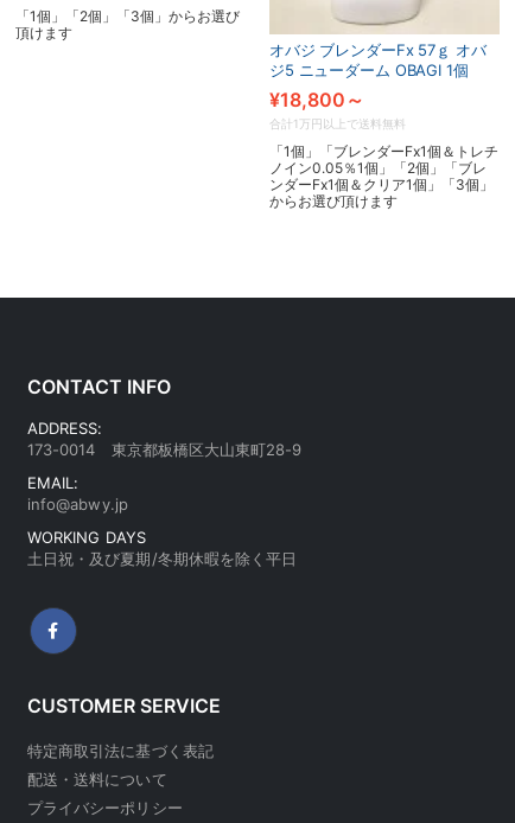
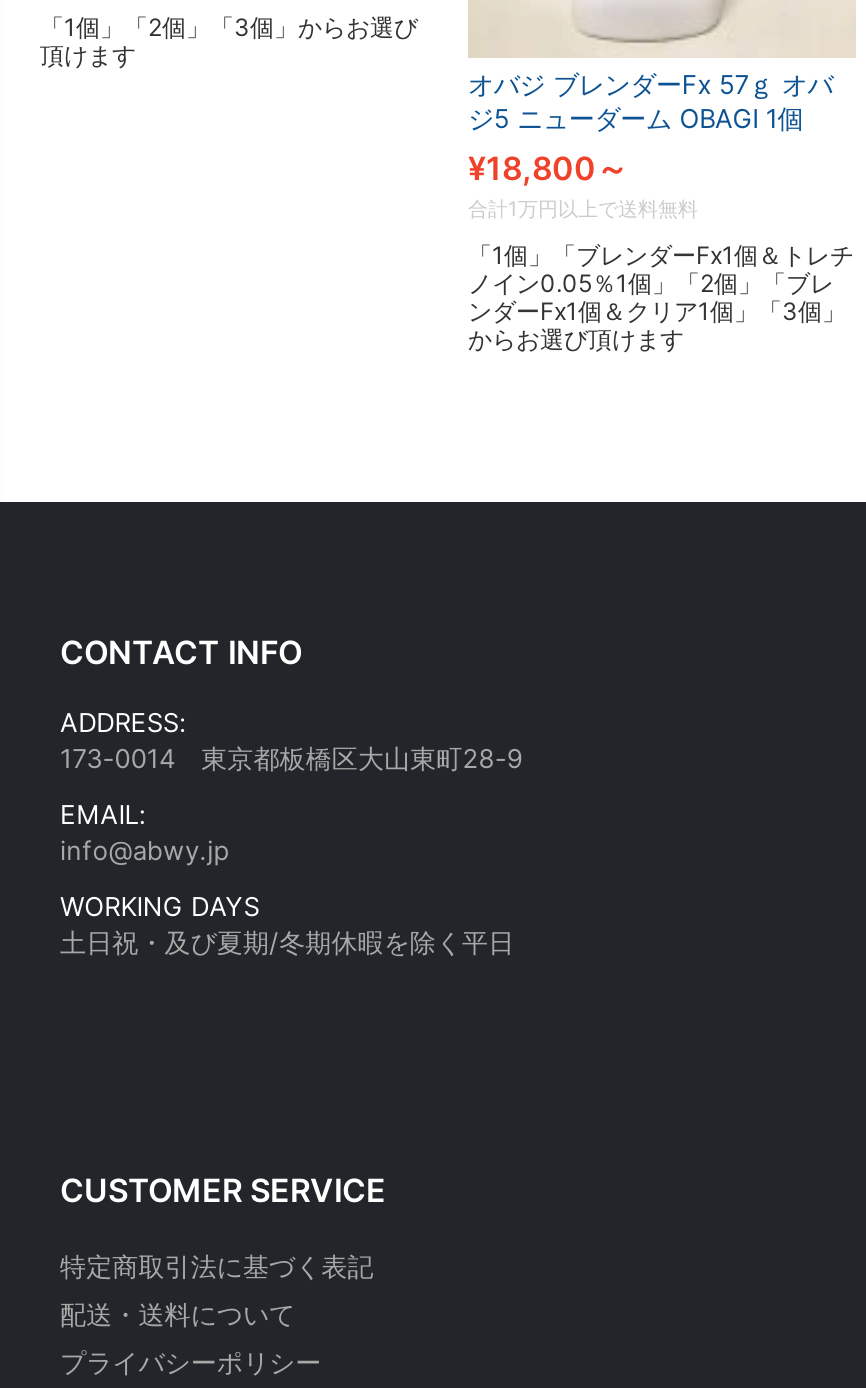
- [image]
